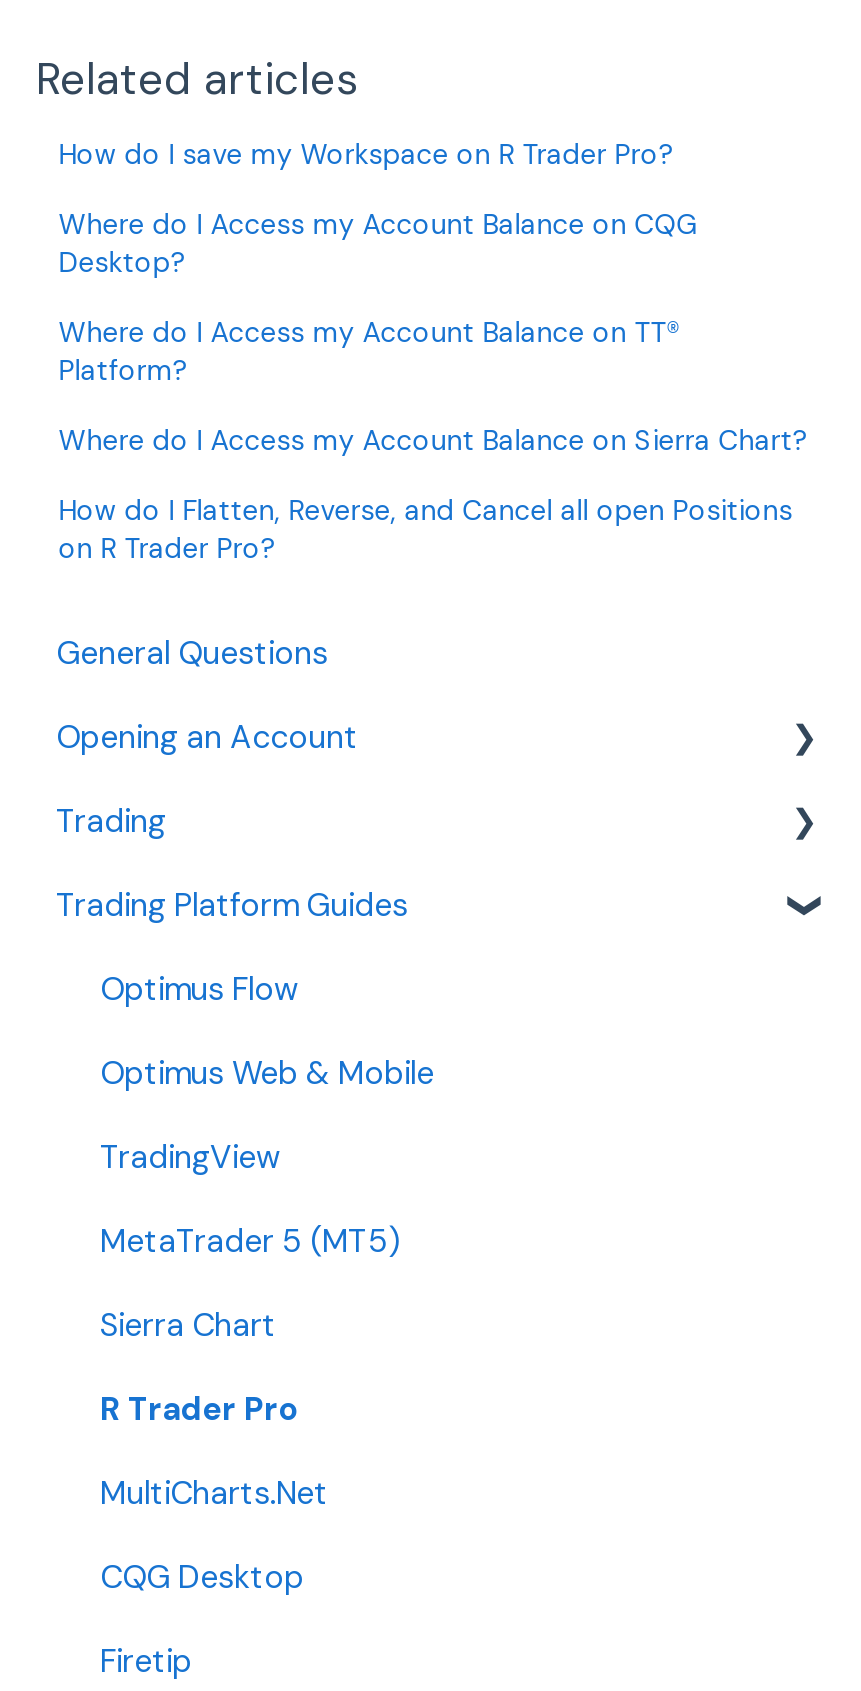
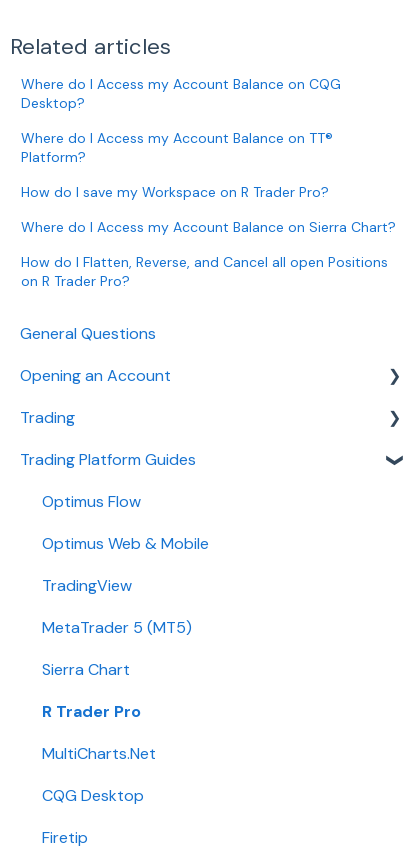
moved down: How do I save my Workspace on R Trader Pro?

moved up: Where do I Access my Account Balance on CQG | Desktop? | Where do I Access my Account Balance on TT® | Platform?
